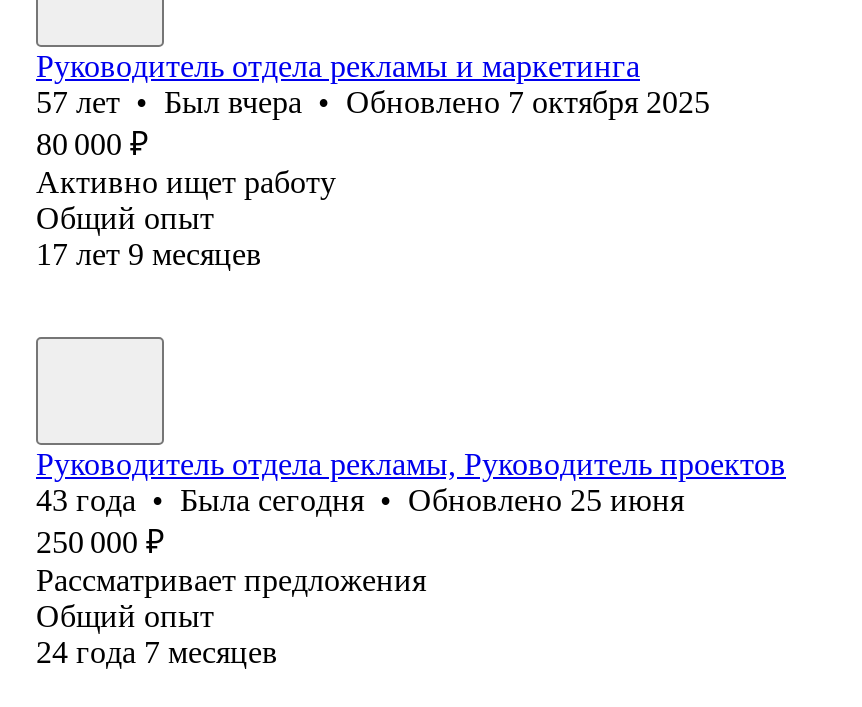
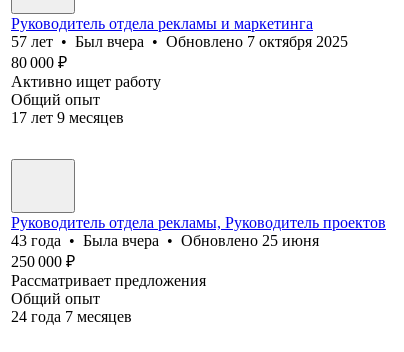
- 43 года • Была сегодня • Обновлено 25 июня
+ 43 года • Была вчера • Обновлено 25 июня
